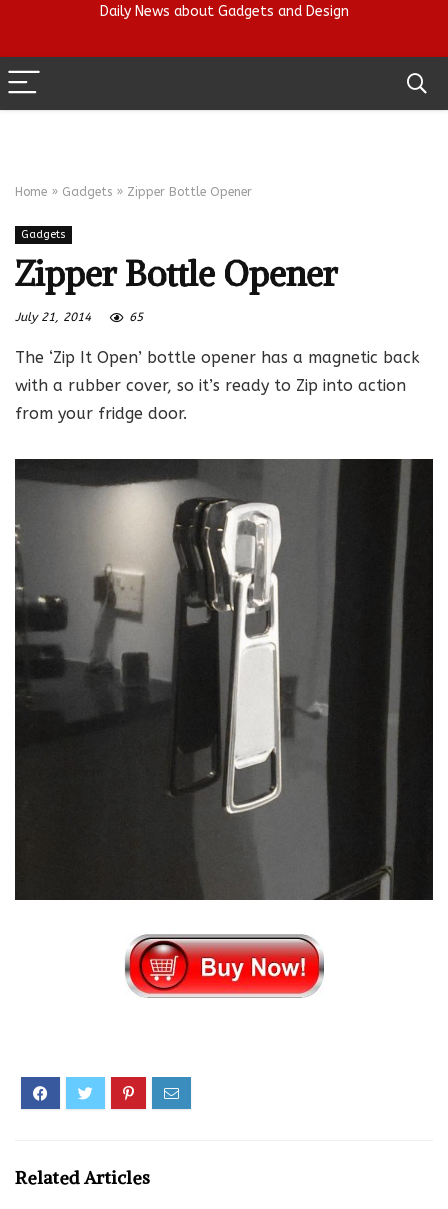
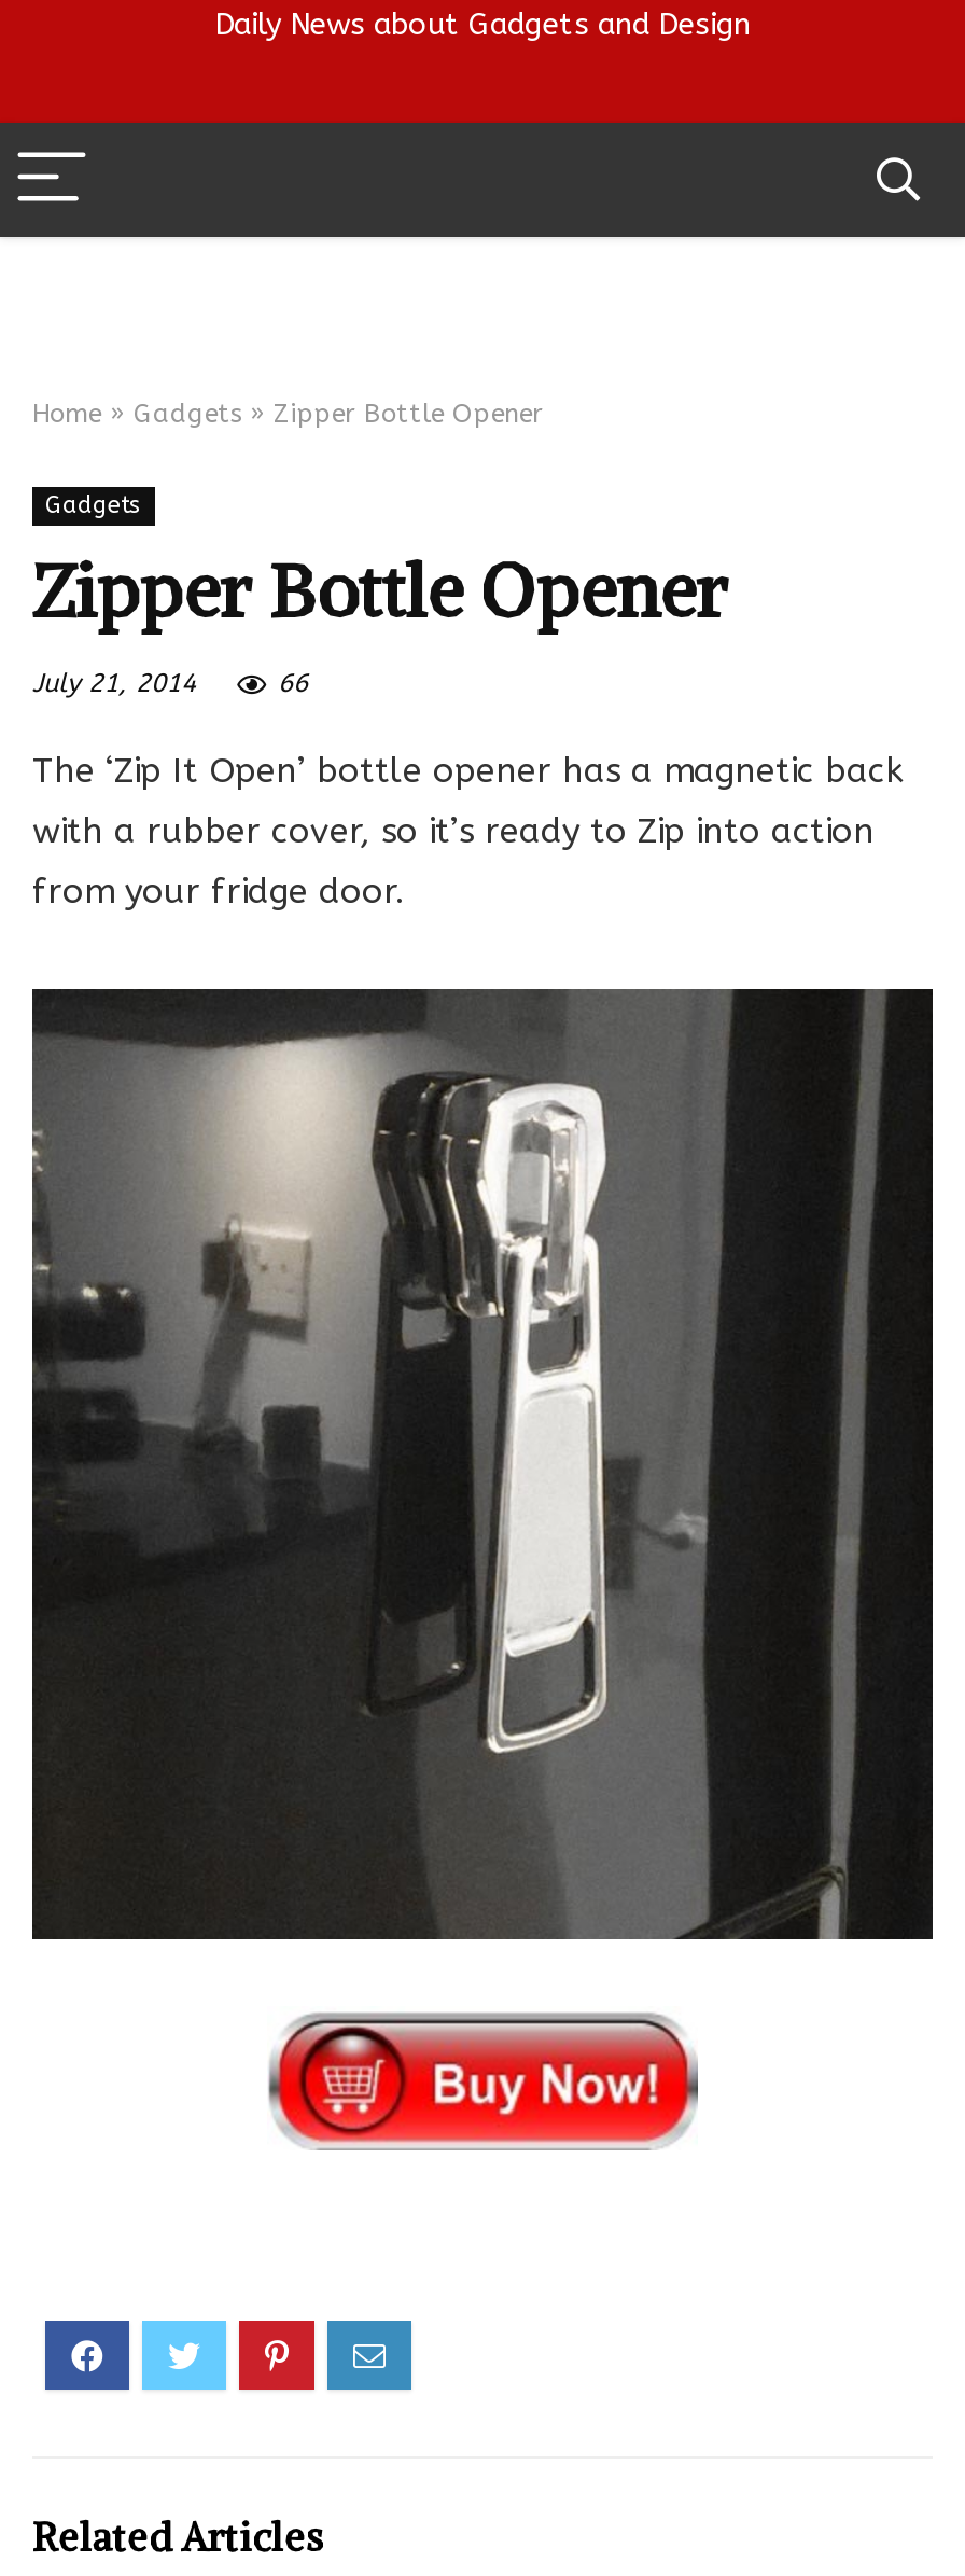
- 65
+ 66
